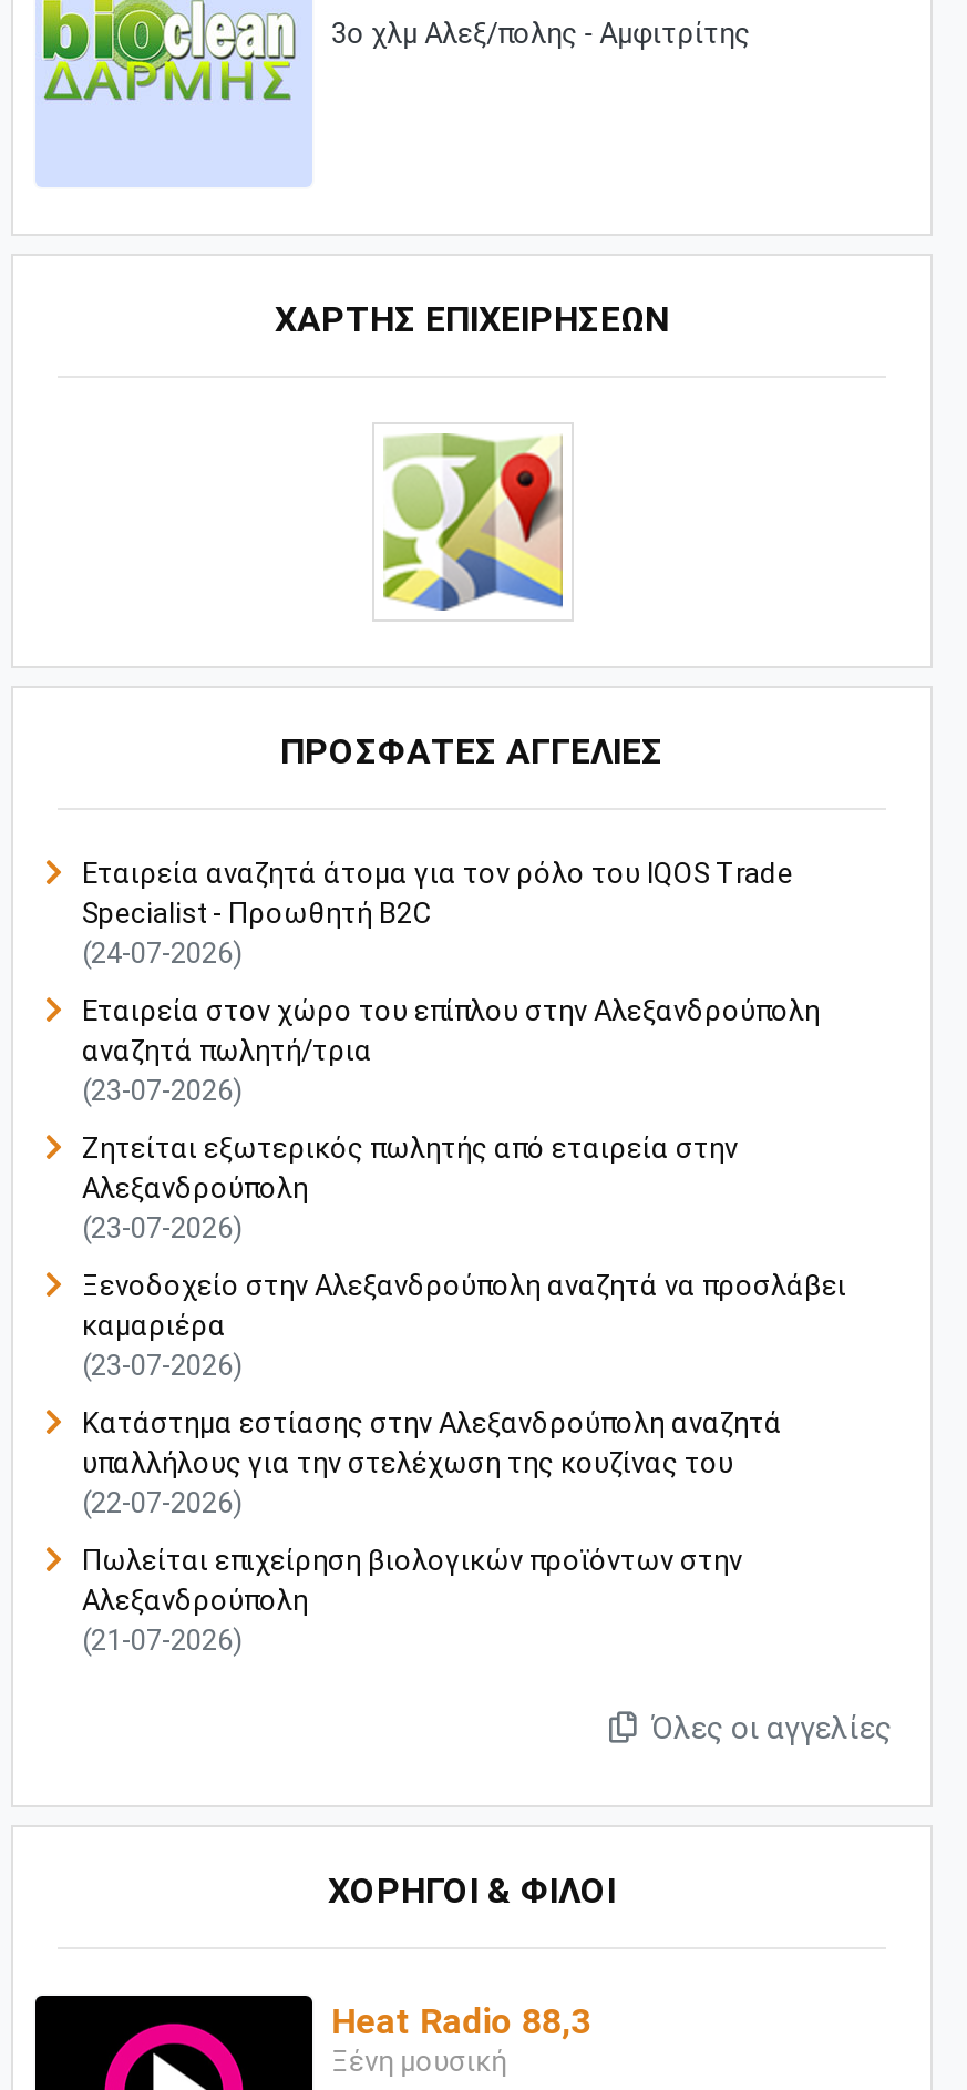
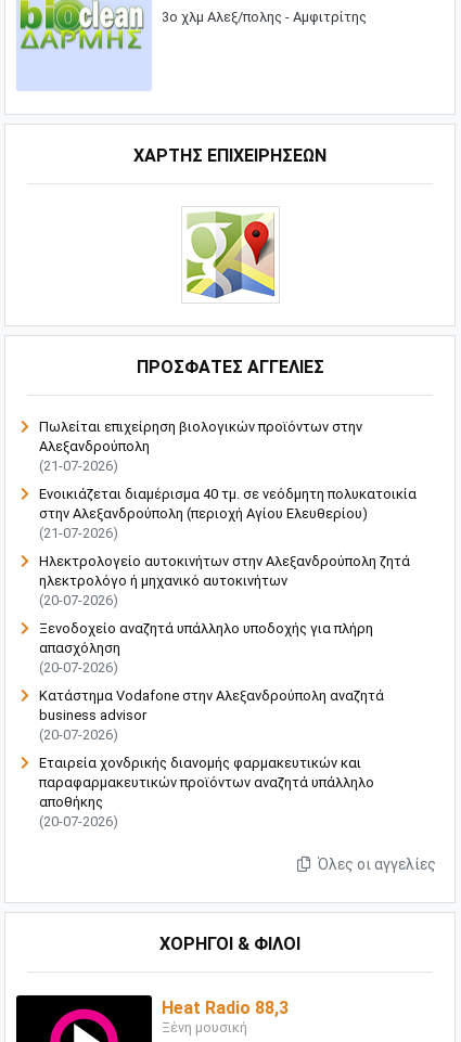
- Εταιρεία αναζητά άτομα για τον ρόλο του IQOS Trade
- Specialist - Προωθητή B2C
- (24-07-2026)
- Εταιρεία στον χώρο του επίπλου στην Αλεξανδρούπολη
- αναζητά πωλητή/τρια
- (23-07-2026)
- Ζητείται εξωτερικός πωλητής από εταιρεία στην
- Αλεξανδρούπολη
- (23-07-2026)
- Ξενοδοχείο στην Αλεξανδρούπολη αναζητά να προσλάβει
- καμαριέρα
- (23-07-2026)
- Κατάστημα εστίασης στην Αλεξανδρούπολη αναζητά
- υπαλλήλους για την στελέχωση της κουζίνας του
- (22-07-2026)

moved up: Πωλείται επιχείρηση βιολογικών προϊόντων στην | Αλεξανδρούπολη | (21-07-2026)

+ Ενοικιάζεται διαμέρισμα 40 τμ. σε νεόδμητη πολυκατοικία
+ στην Αλεξανδρούπολη (περιοχή Αγίου Ελευθερίου)
+ (21-07-2026)
+ Ηλεκτρολογείο αυτοκινήτων στην Αλεξανδρούπολη ζητά
+ ηλεκτρολόγο ή μηχανικό αυτοκινήτων
+ (20-07-2026)
+ Ξενοδοχείο αναζητά υπάλληλο υποδοχής για πλήρη
+ απασχόληση
+ (20-07-2026)
+ Κατάστημα Vodafone στην Αλεξανδρούπολη αναζητά
+ business advisor
+ (20-07-2026)
+ Εταιρεία χονδρικής διανομής φαρμακευτικών και
+ παραφαρμακευτικών προϊόντων αναζητά υπάλληλο
+ αποθήκης
+ (20-07-2026)
